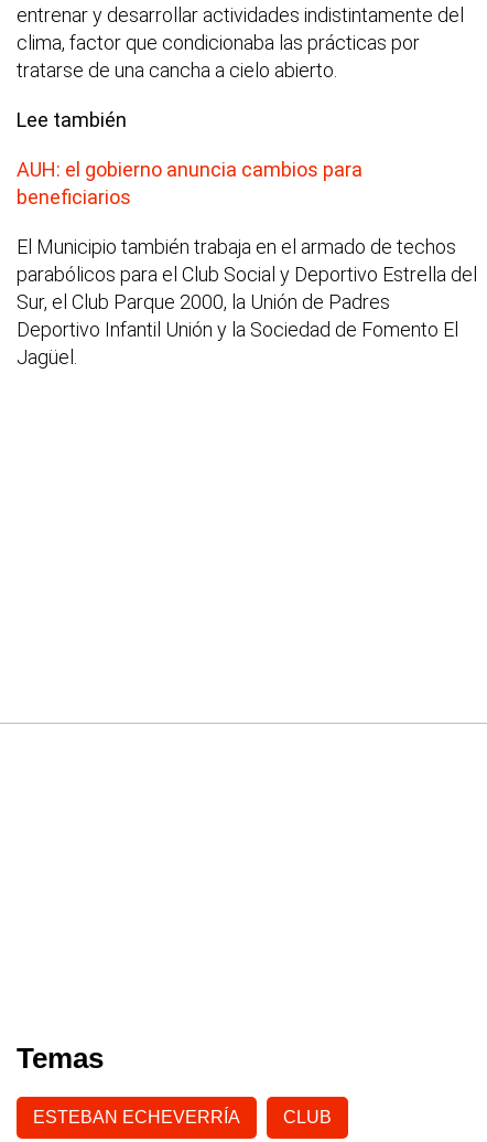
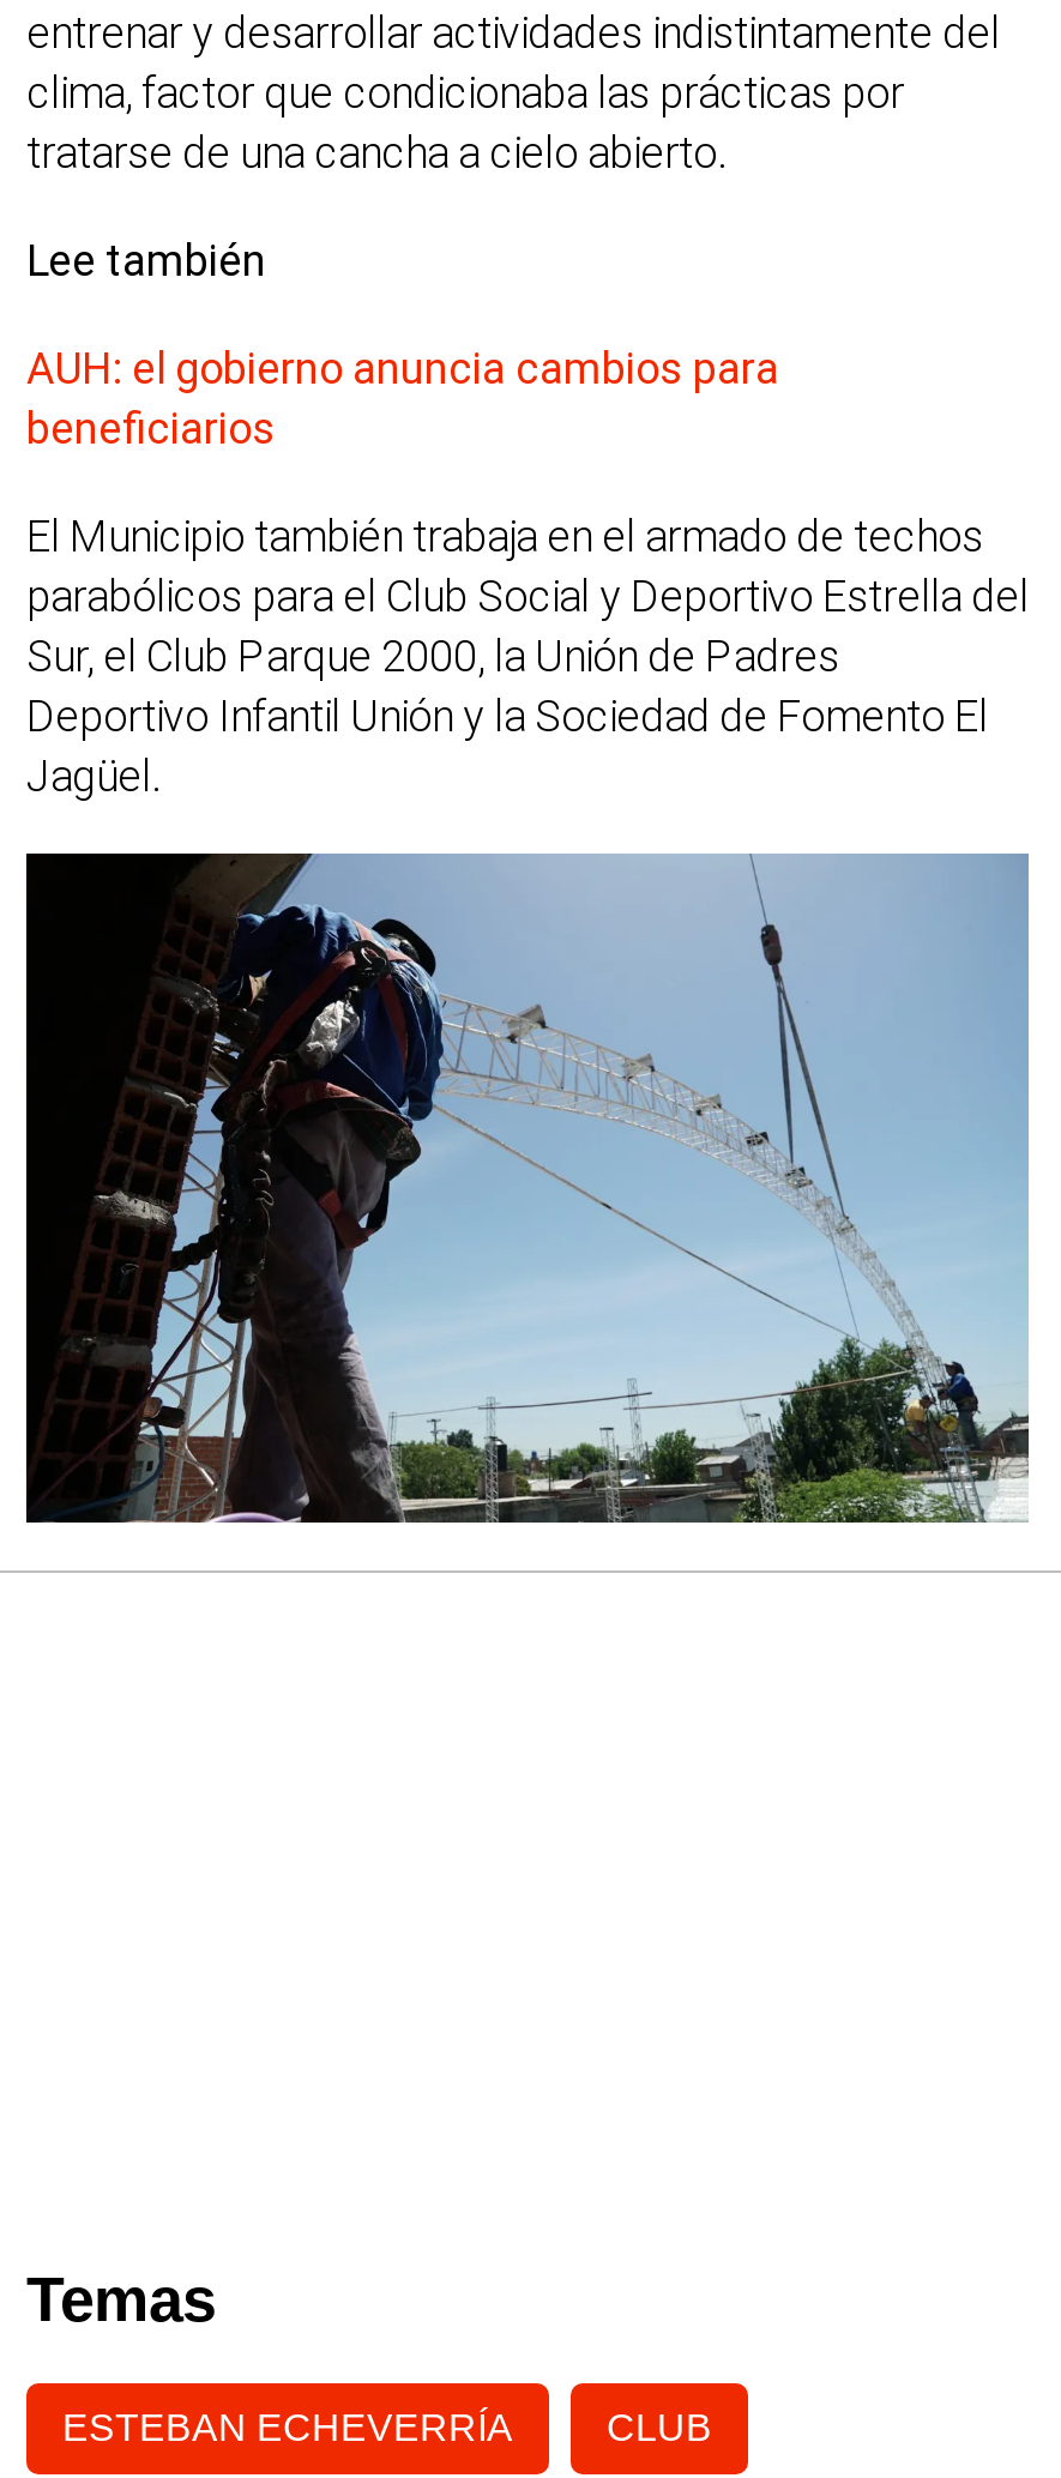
+ [image]
